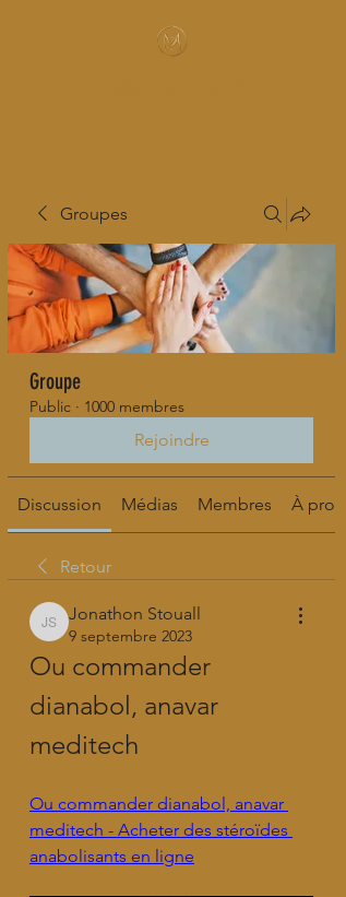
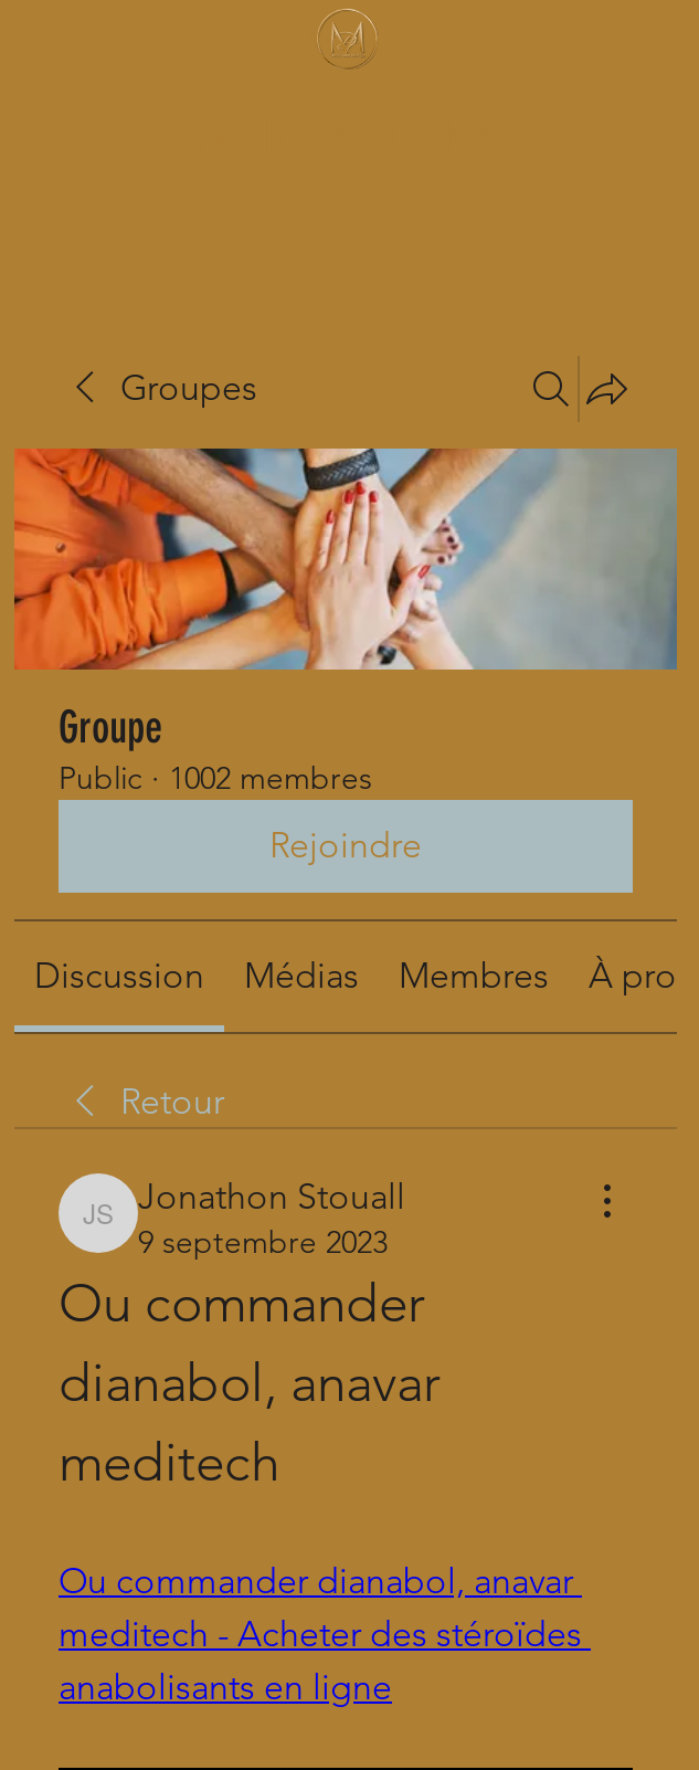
- Public · 1000 membres
+ Public · 1002 membres
